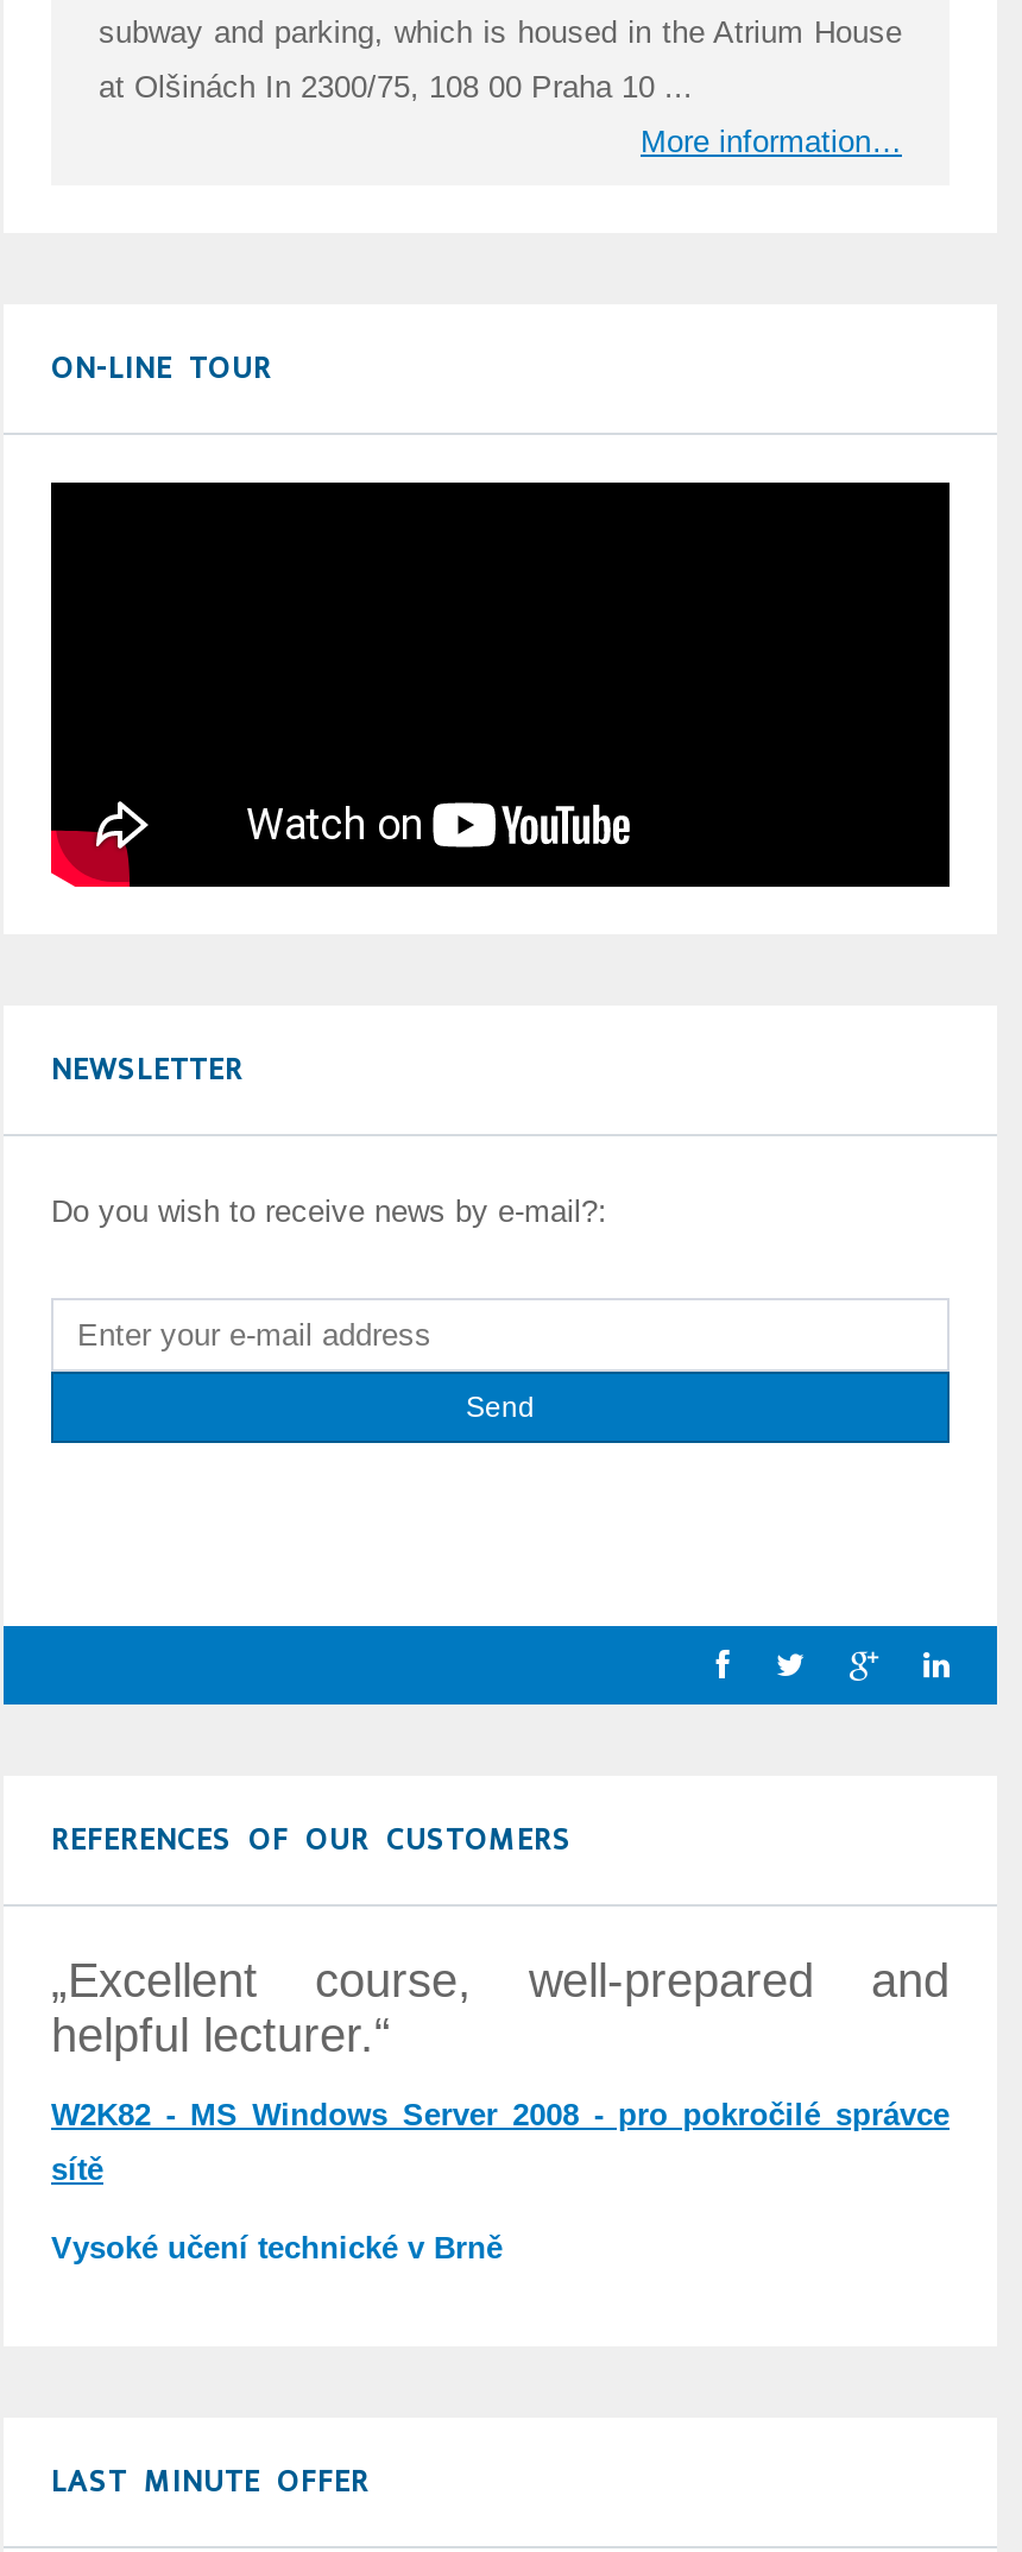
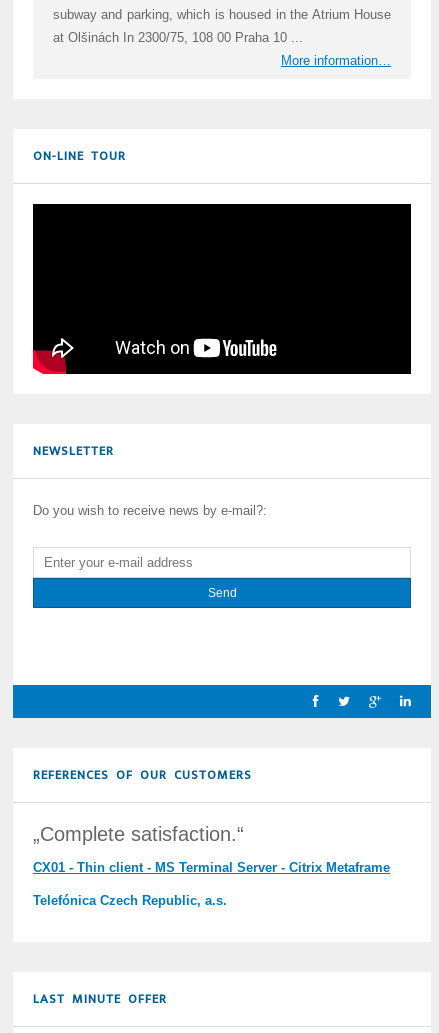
- „Excellent course, well-prepared and
- helpful lecturer.“
- W2K82 - MS Windows Server 2008 - pro pokročilé správce
- sítě
- Vysoké učení technické v Brně
+ „Complete satisfaction.“
+ CX01 - Thin client - MS Terminal Server - Citrix Metaframe
+ Telefónica Czech Republic, a.s.
